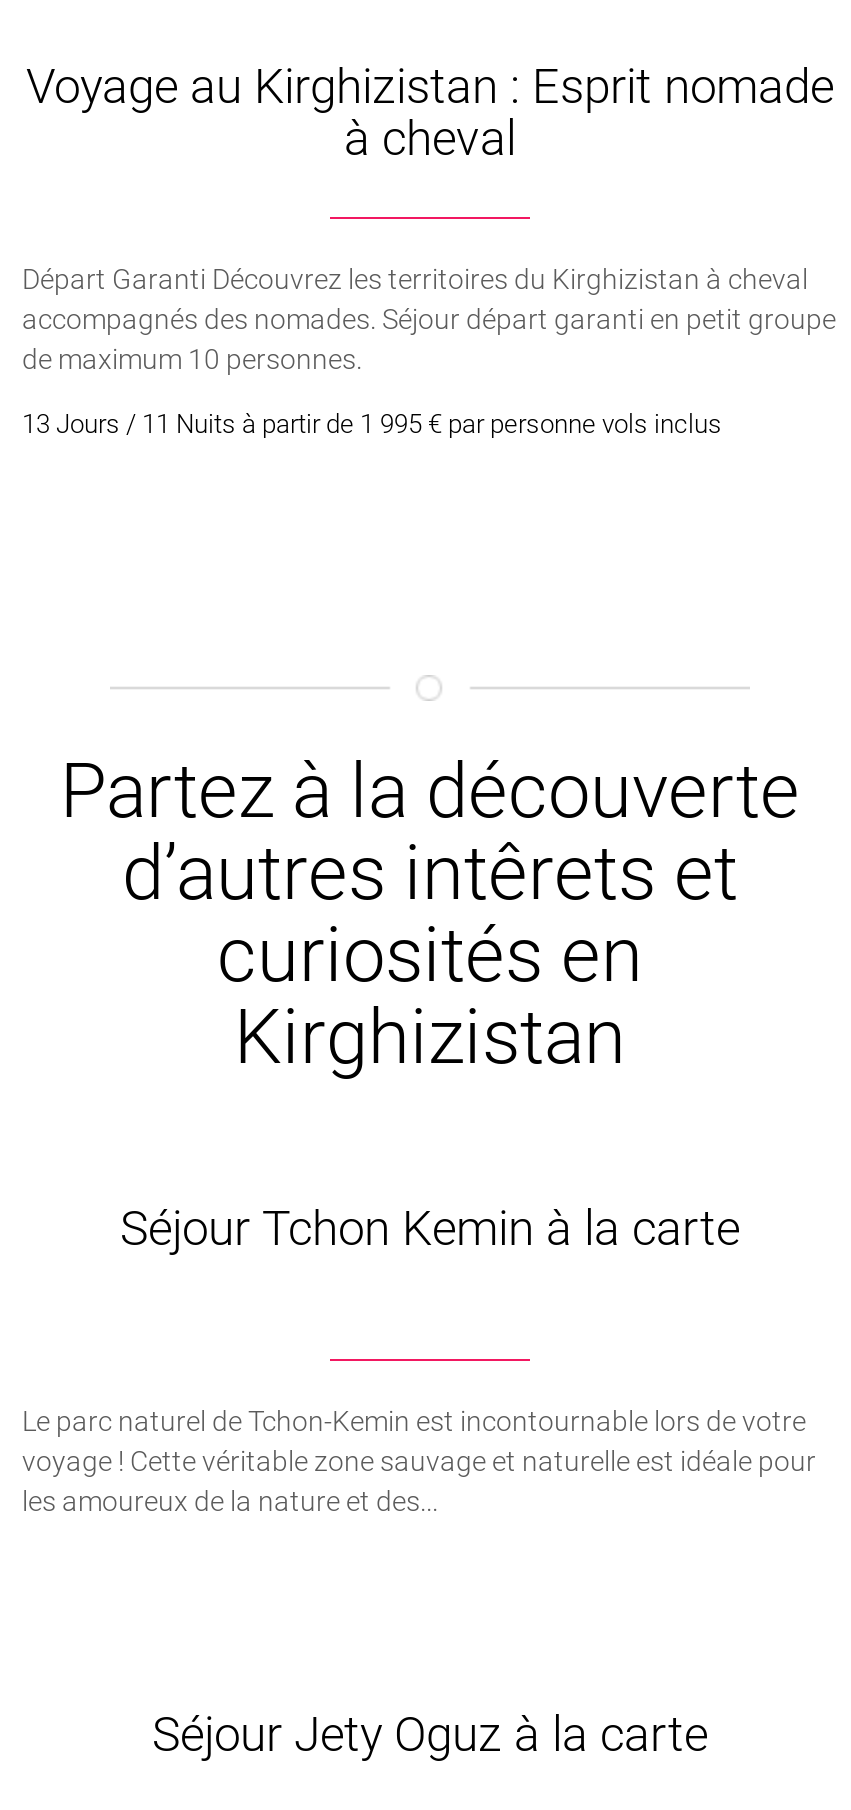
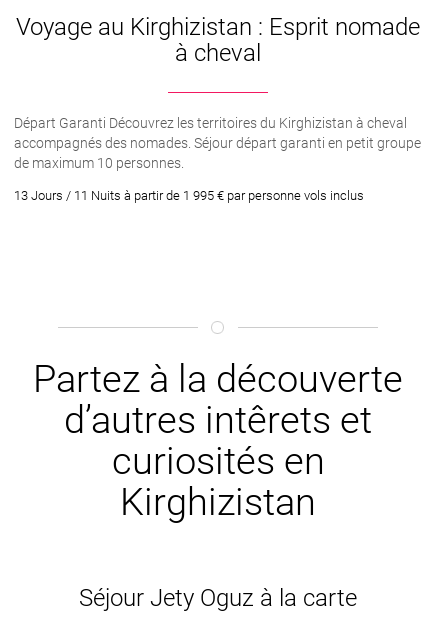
- Séjour Tchon Kemin à la carte

- Le parc naturel de Tchon-Kemin est incontournable lors de votre
- voyage ! Cette véritable zone sauvage et naturelle est idéale pour
- les amoureux de la nature et des...
